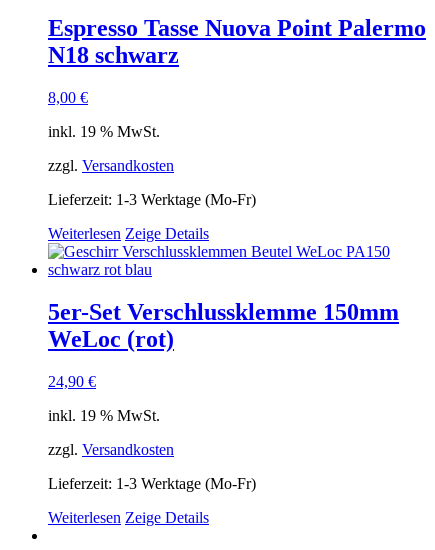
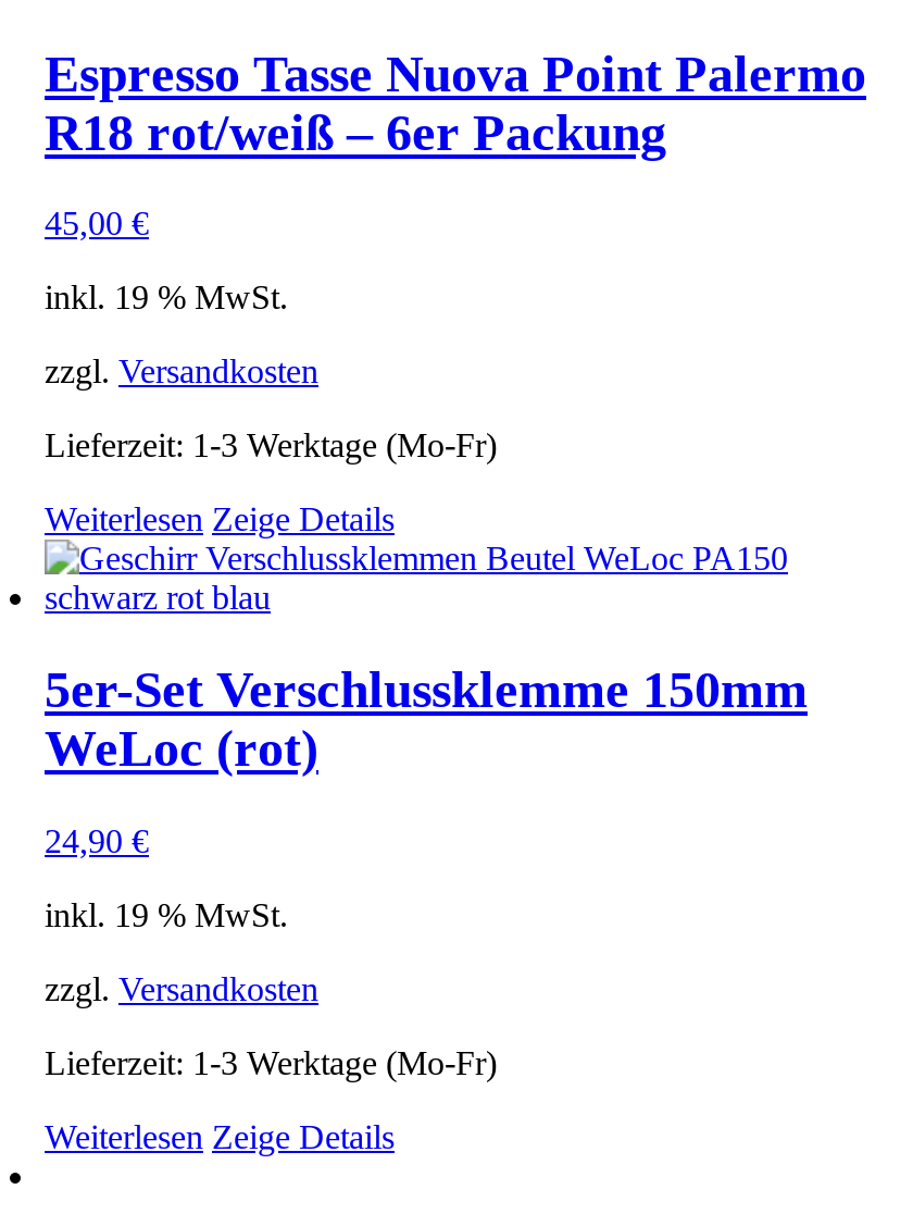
- N18 schwarz
+ R18 rot/weiß – 6er Packung

- 8,00 €
+ 45,00 €
